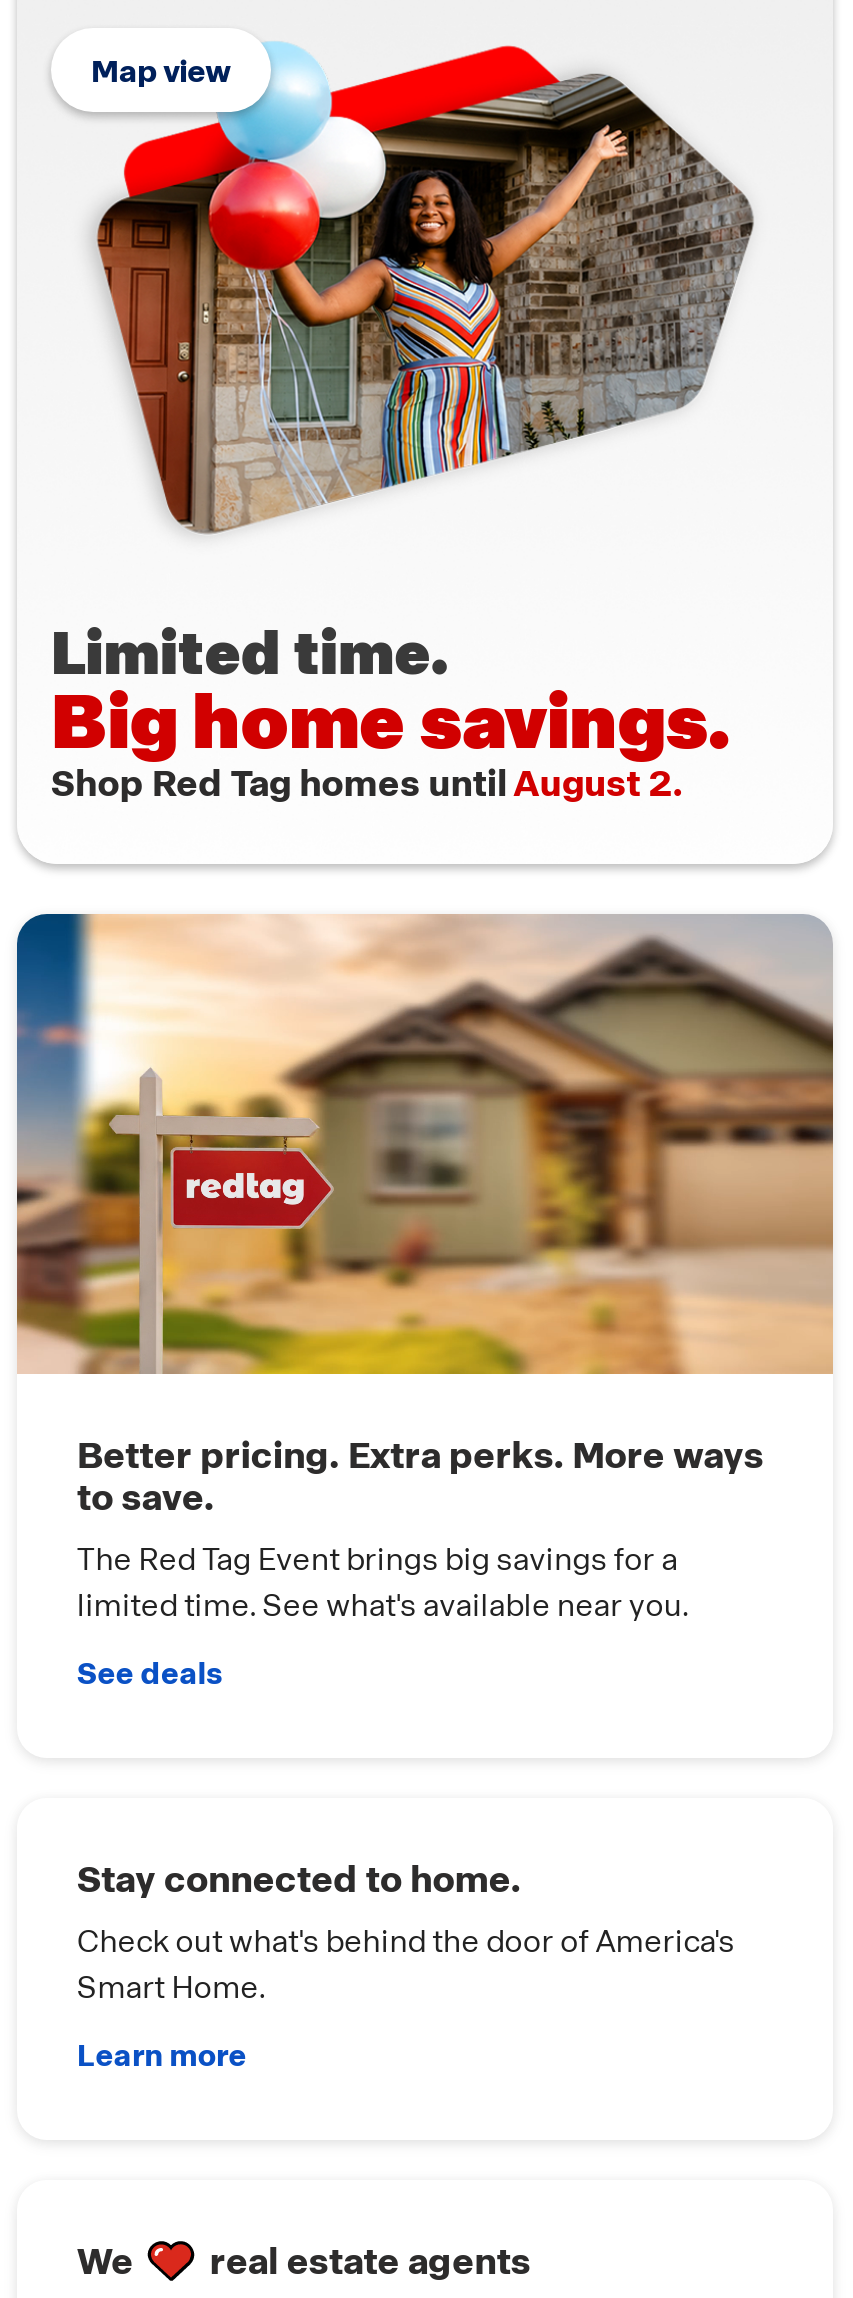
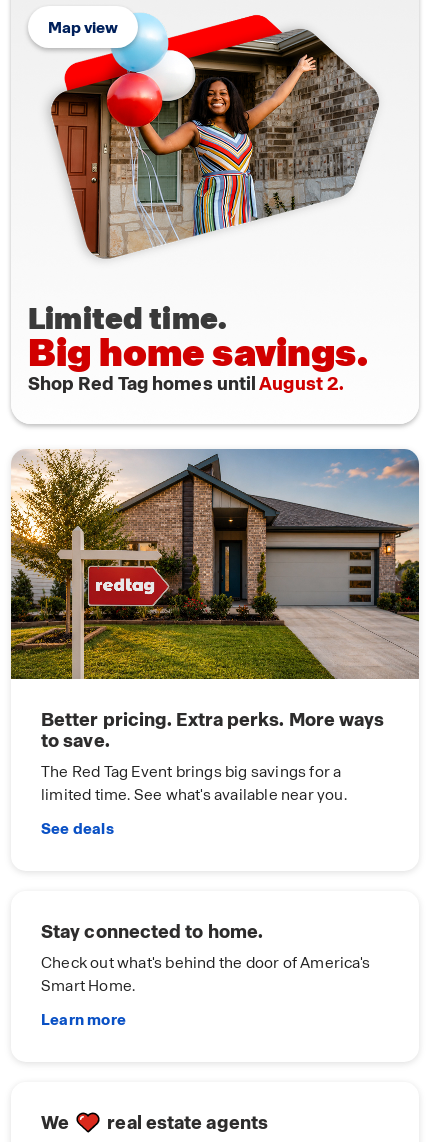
- [image]
+ [image]
